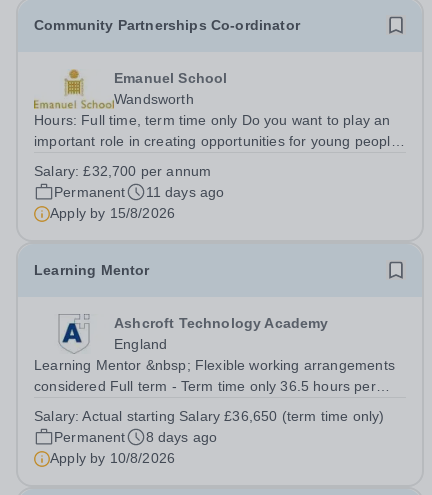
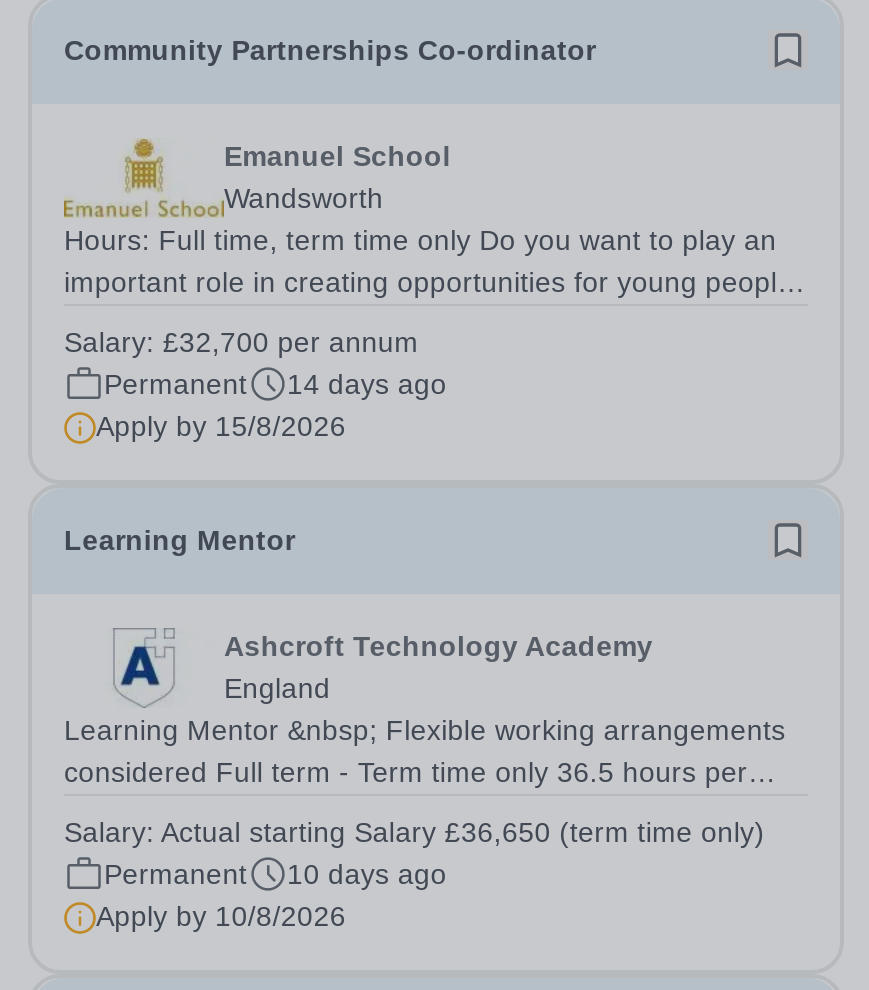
- Permanent 11 days ago
+ Permanent 14 days ago

- Permanent 8 days ago
+ Permanent 10 days ago
